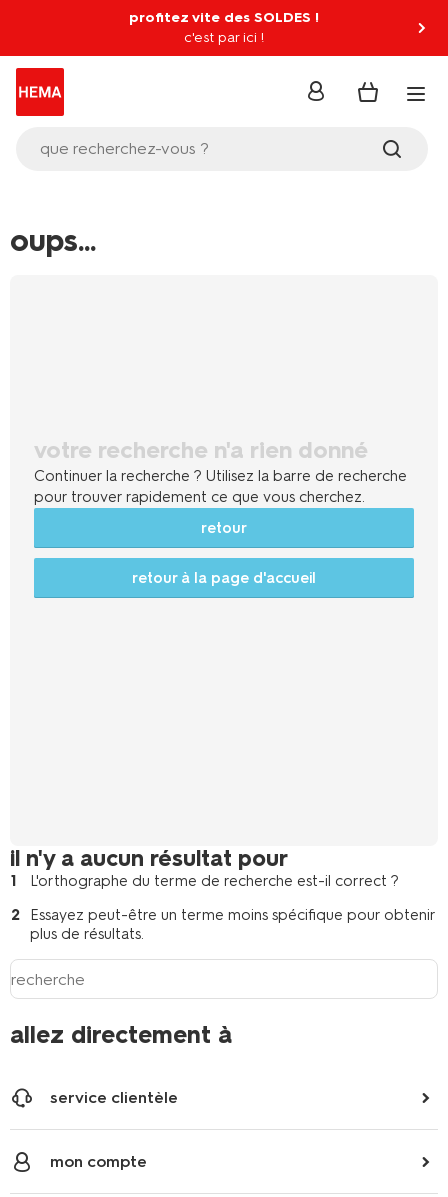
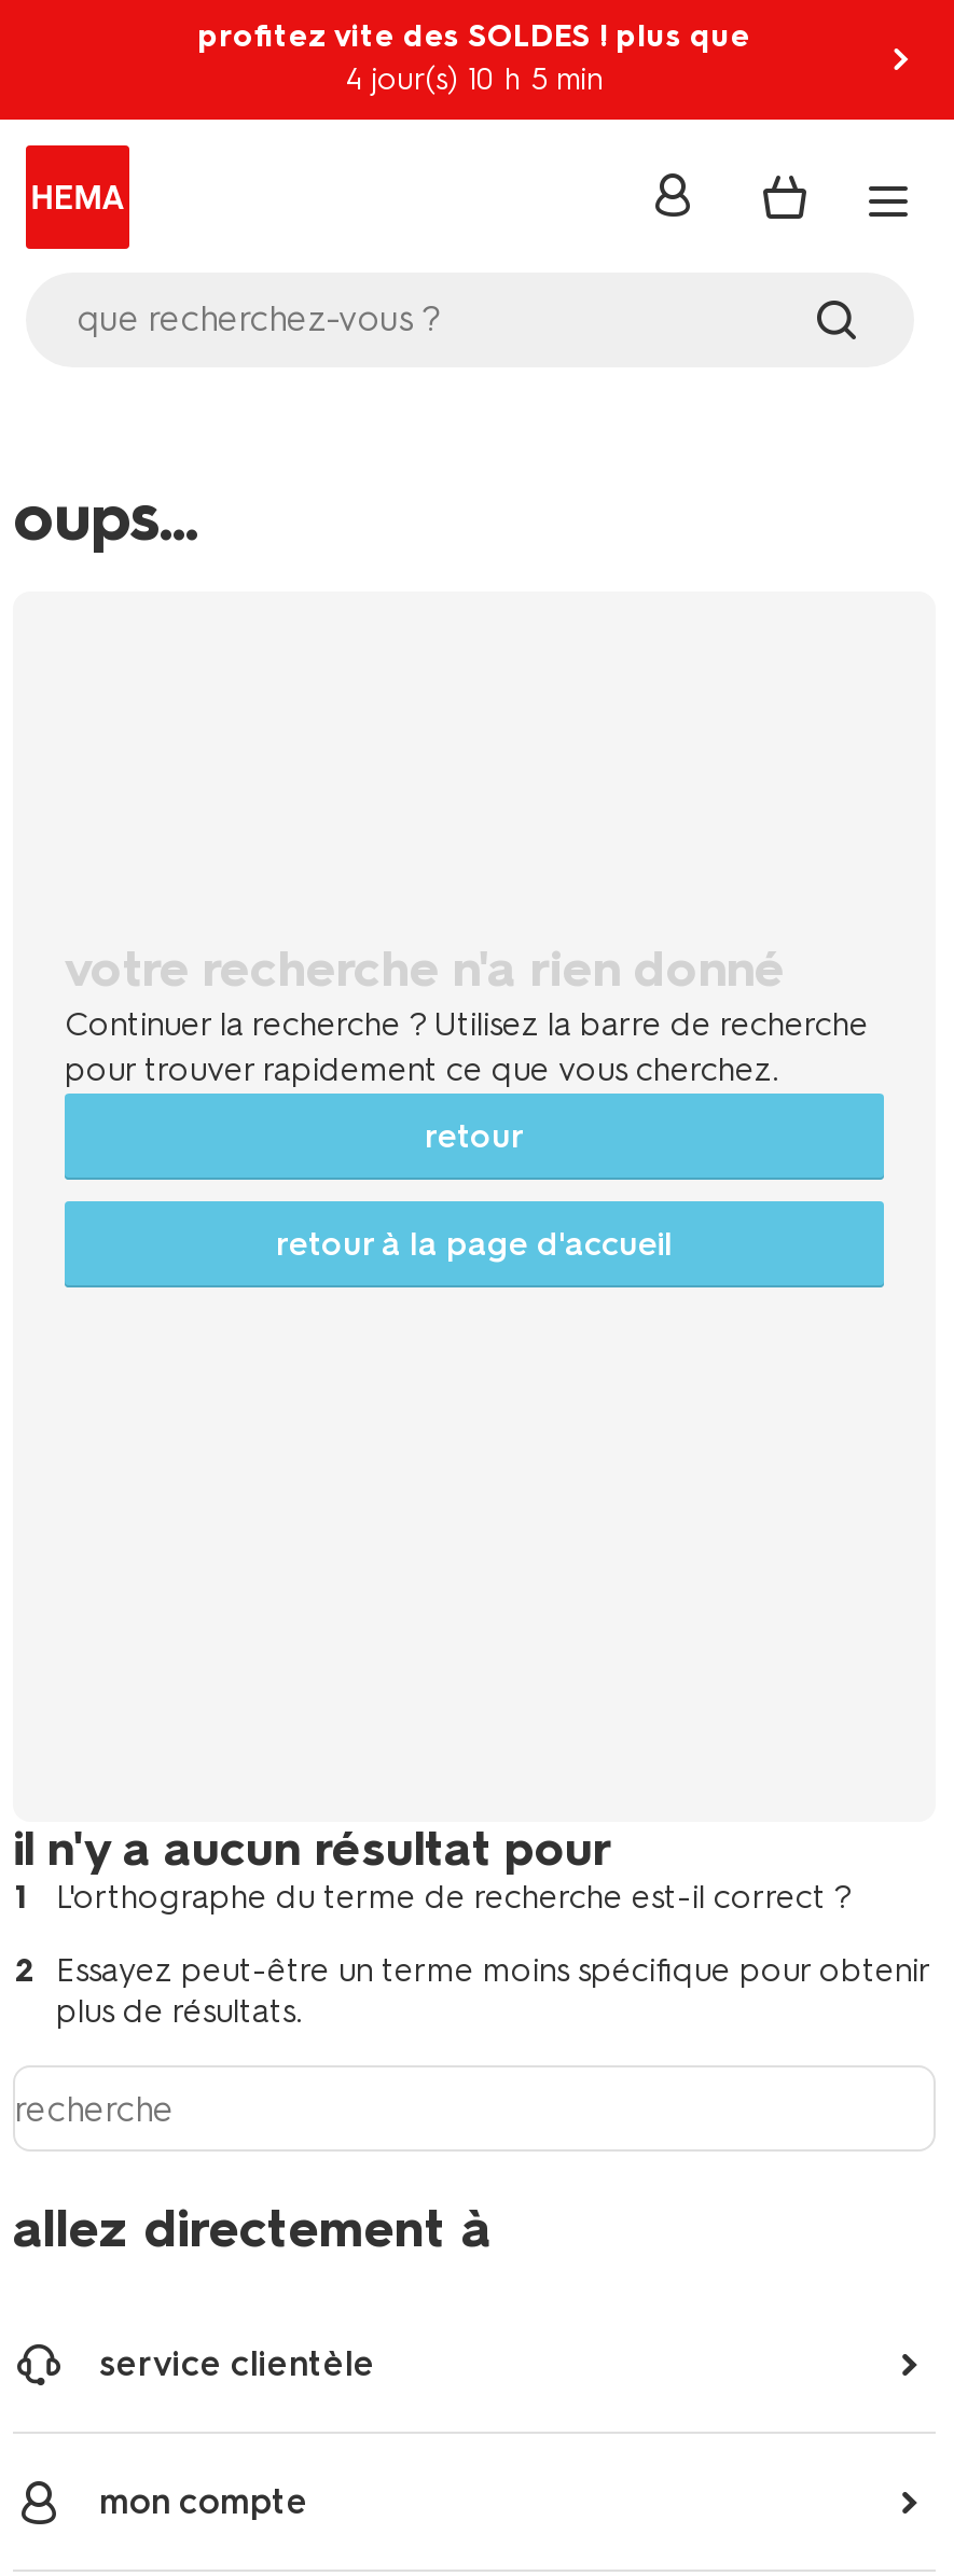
- profitez vite des SOLDES !
- c'est par ici !
+ profitez vite des SOLDES ! plus que
+ 4 jour(s) 10 h 5 min
